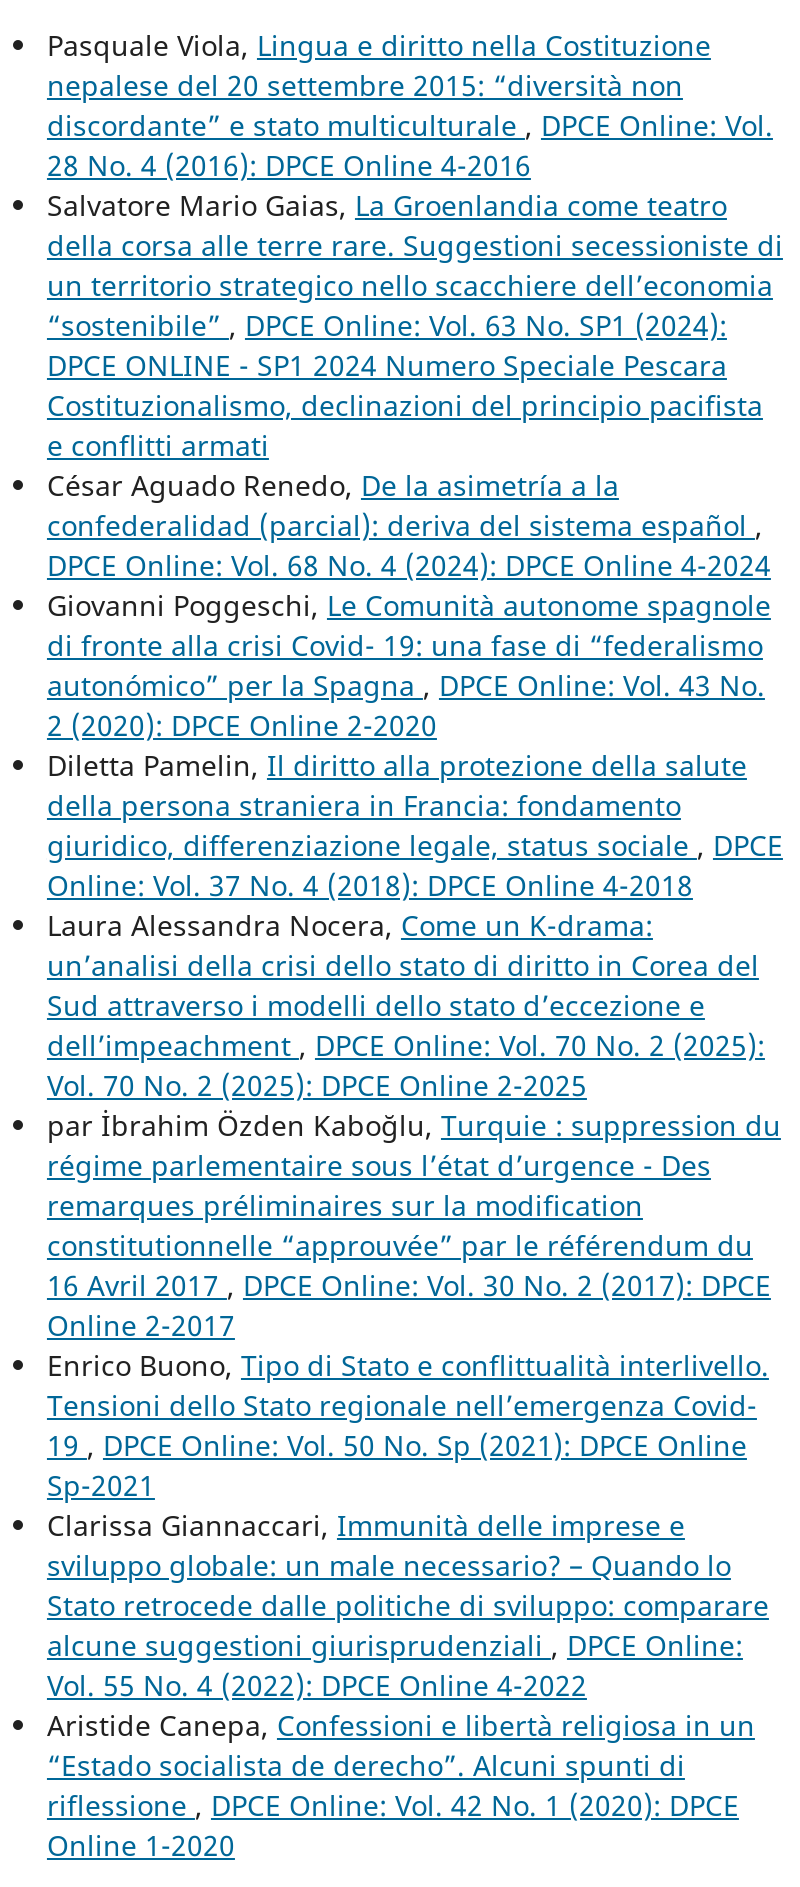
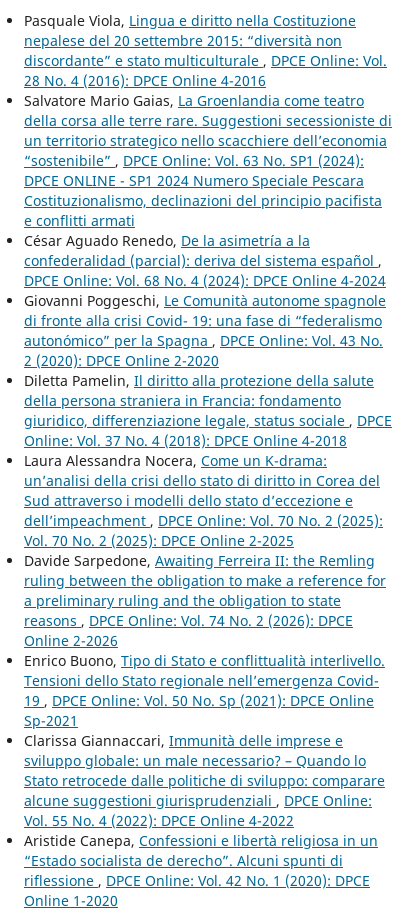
- par İbrahim Özden Kaboğlu, Turquie : suppression du
- régime parlementaire sous l’état d’urgence - Des
- remarques préliminaires sur la modification
- constitutionnelle “approuvée” par le référendum du
- 16 Avril 2017, DPCE Online: Vol. 30 No. 2 (2017): DPCE
- Online 2-2017
+ Davide Sarpedone, Awaiting Ferreira II: the Remling
+ ruling between the obligation to make a reference for
+ a preliminary ruling and the obligation to state
+ reasons, DPCE Online: Vol. 74 No. 2 (2026): DPCE
+ Online 2-2026
